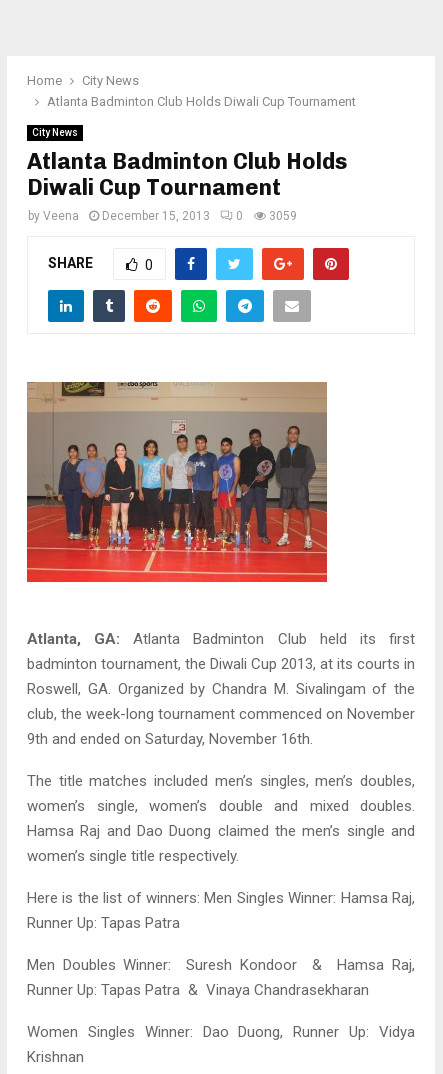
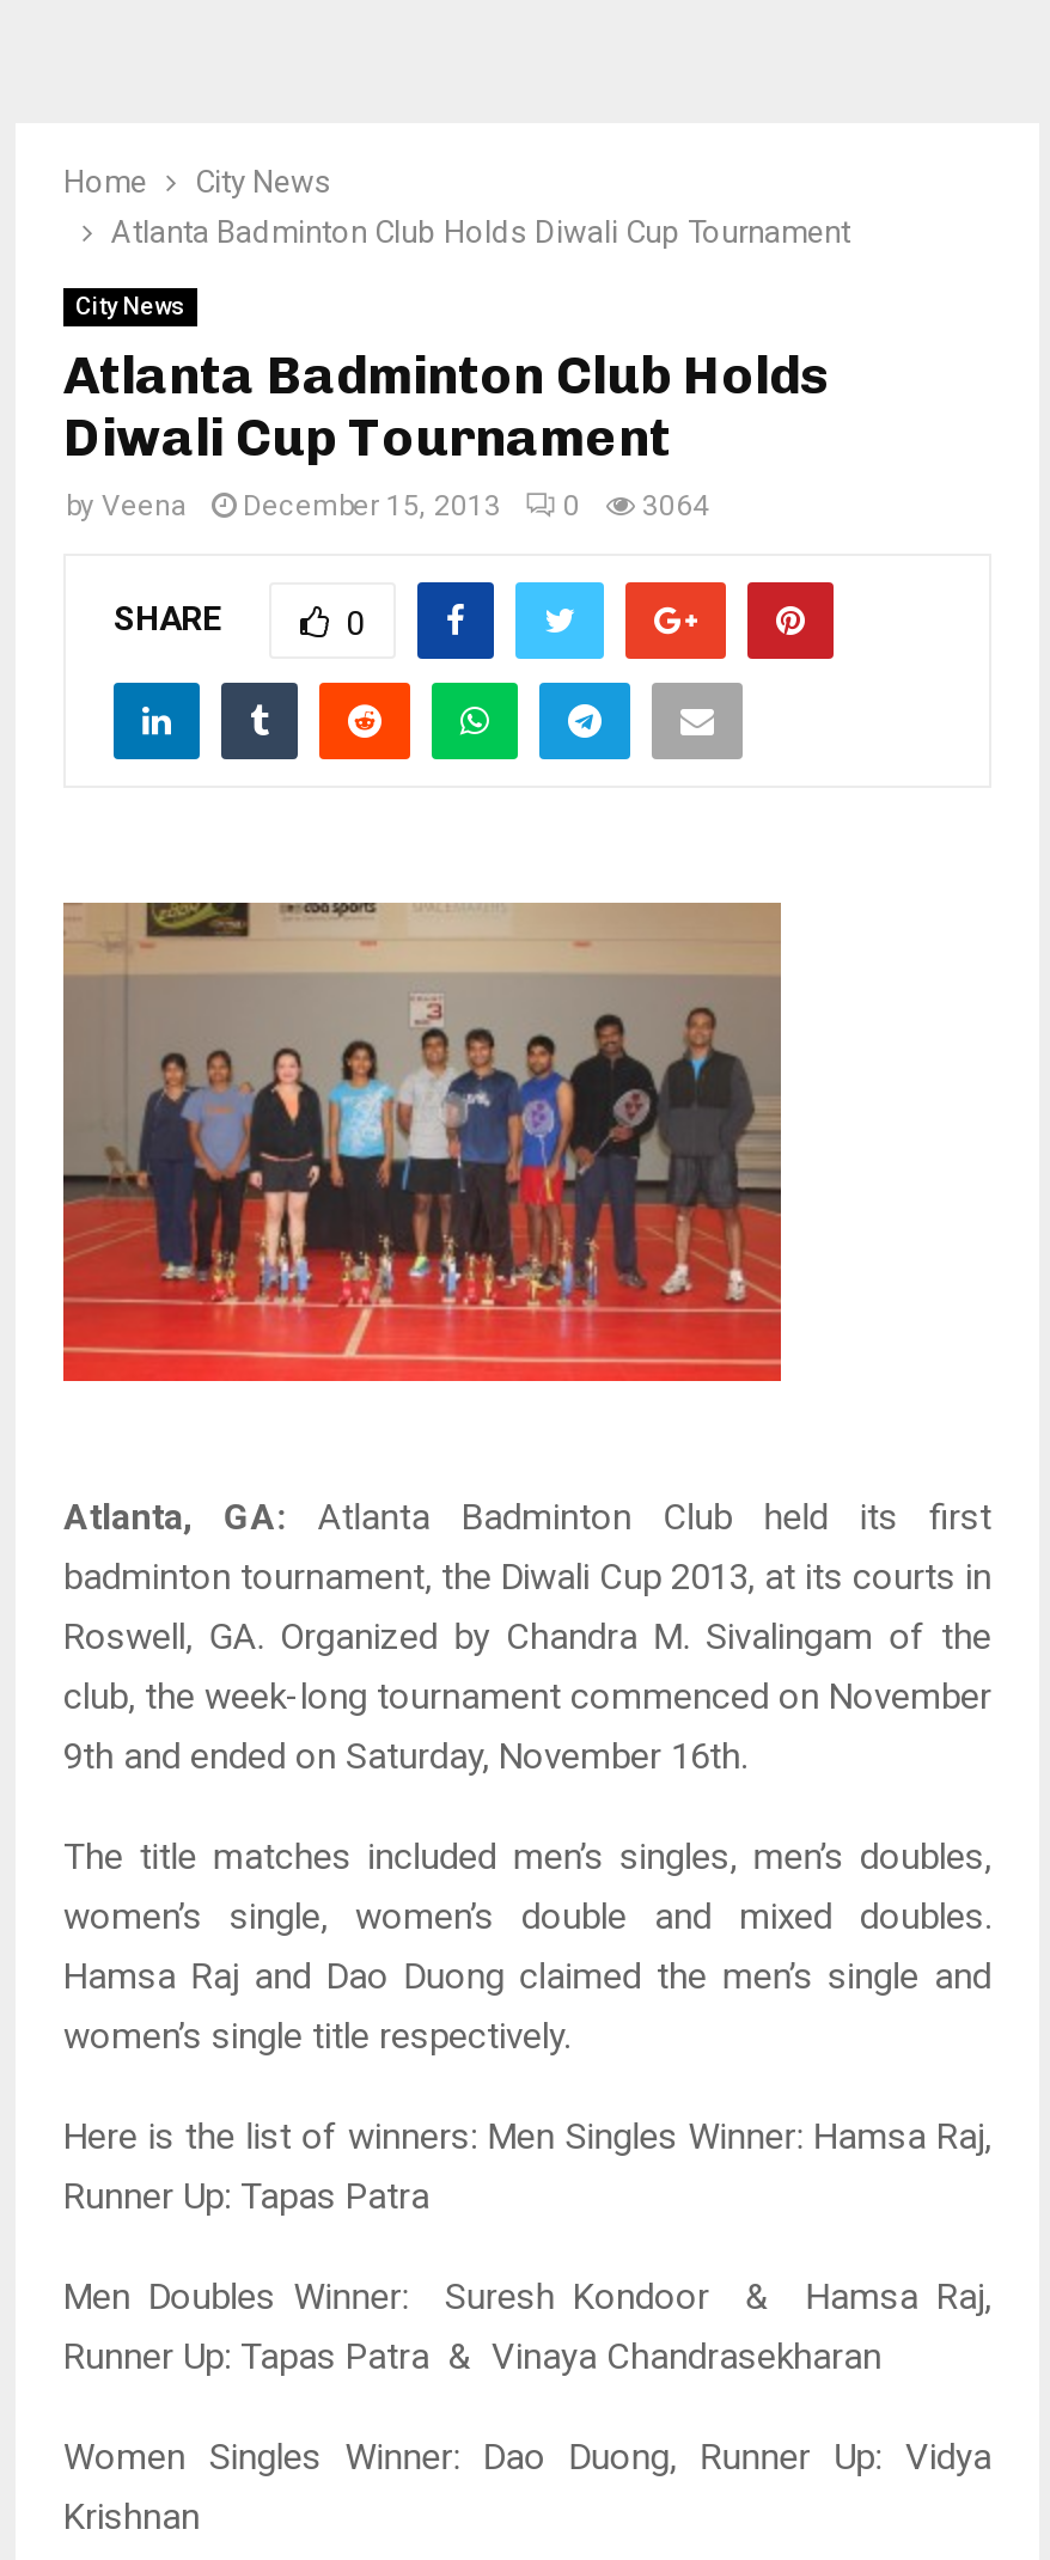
- by Veena December 15, 2013 0 3059
+ by Veena December 15, 2013 0 3064
